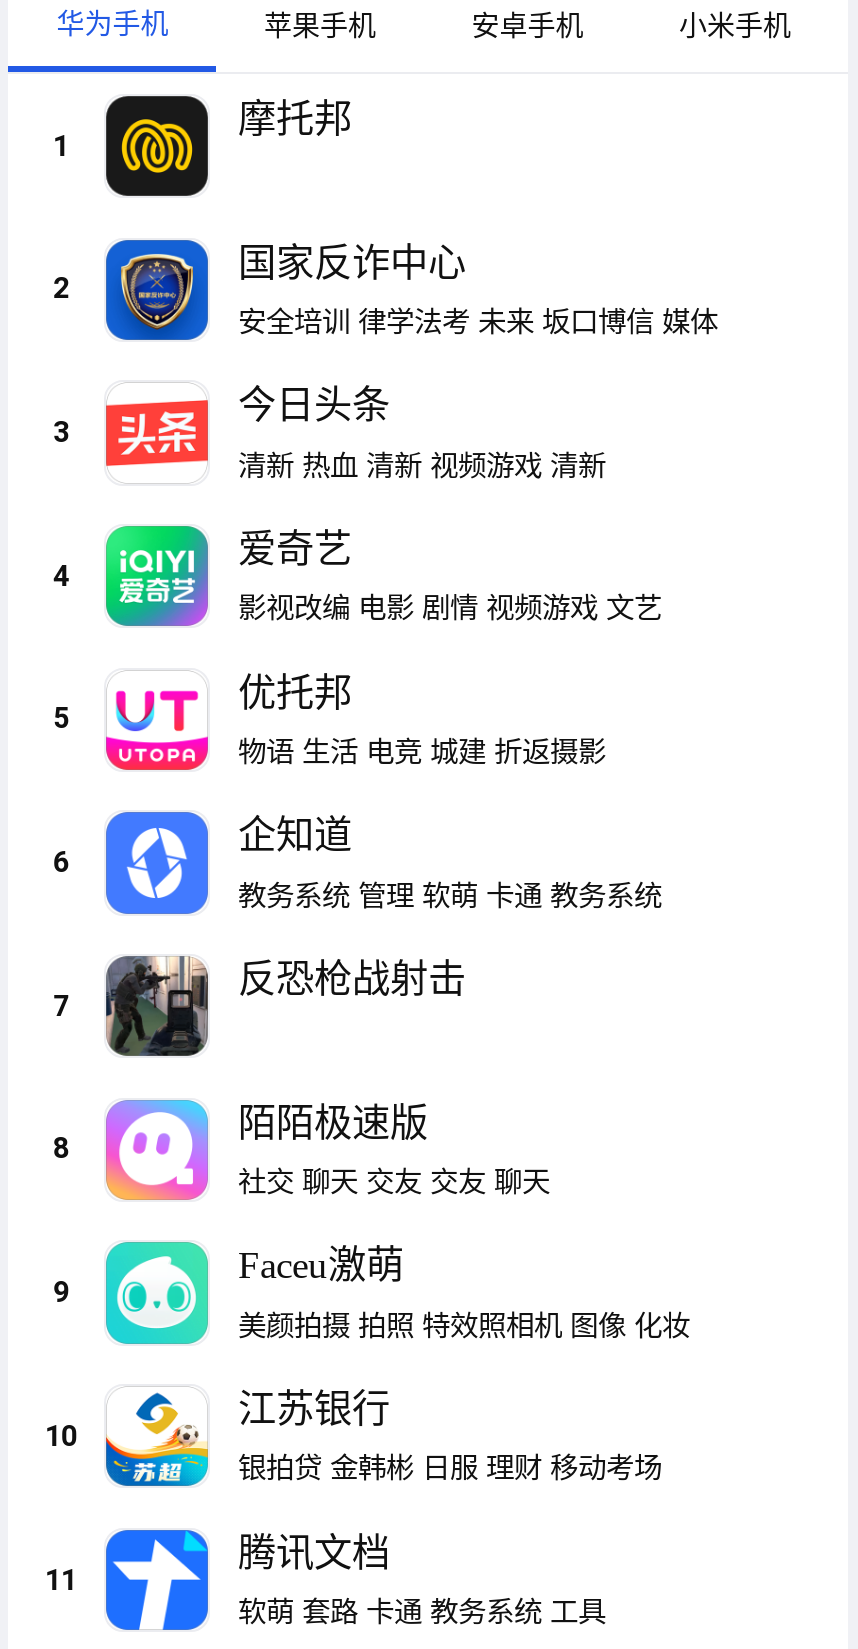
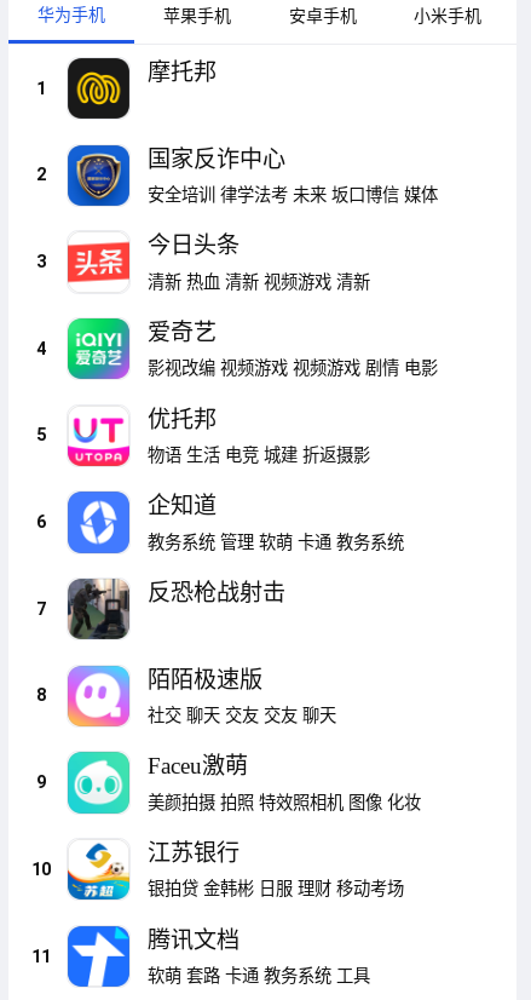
- 影视改编 电影 剧情 视频游戏 文艺
+ 影视改编 视频游戏 视频游戏 剧情 电影
